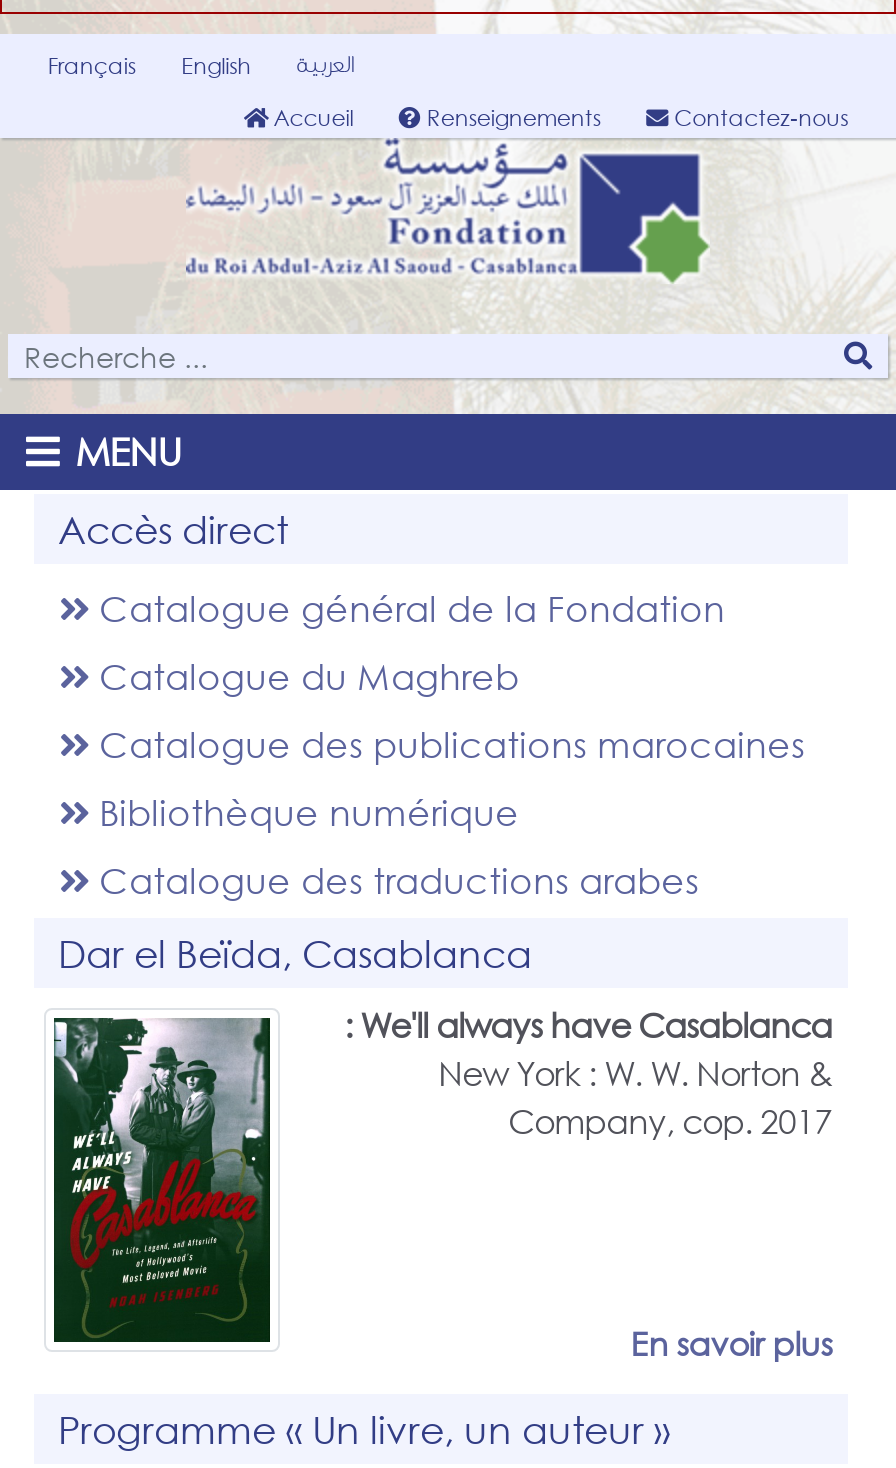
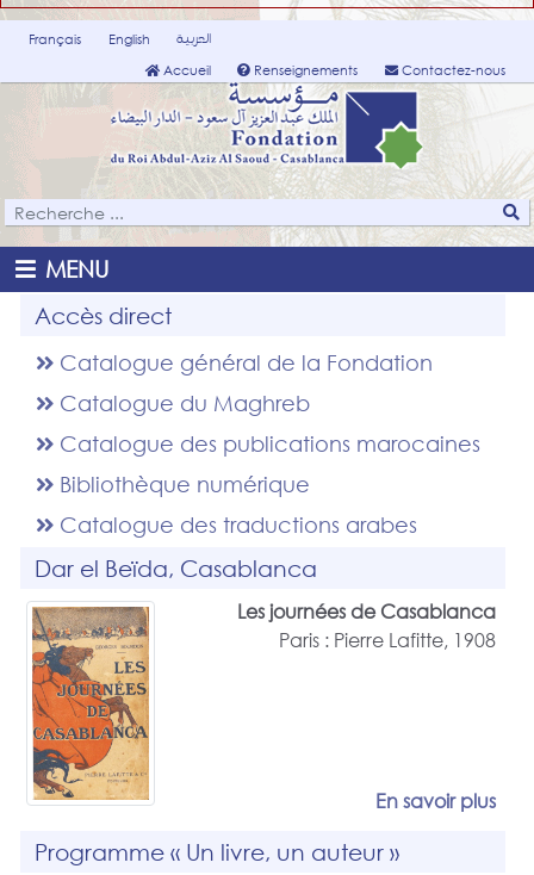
- [image]
+ [image]

- We'll always have Casablanca :
- New York : W. W. Norton &
- Company, cop. 2017
+ Les journées de Casablanca
+ Paris : Pierre Lafitte, 1908
